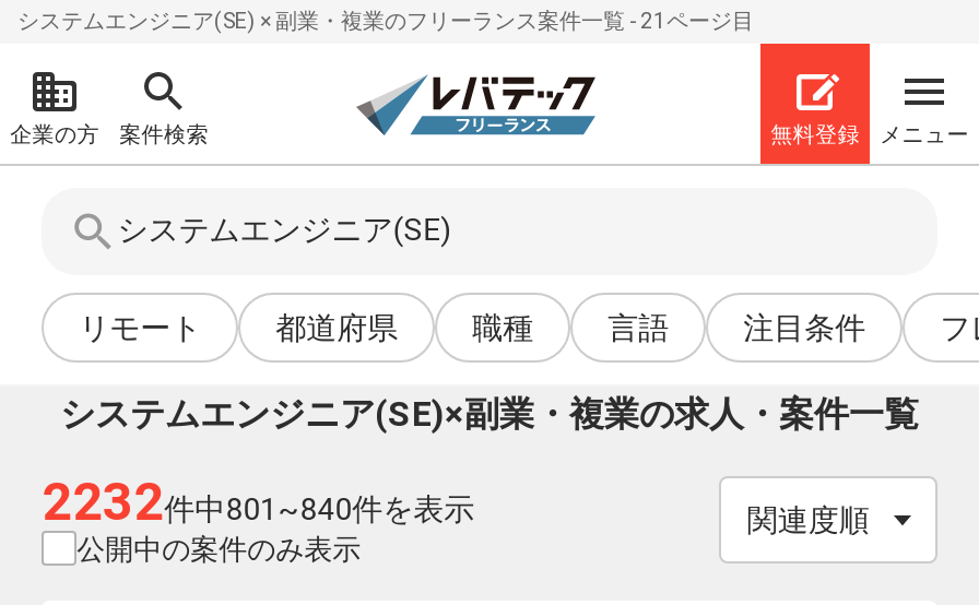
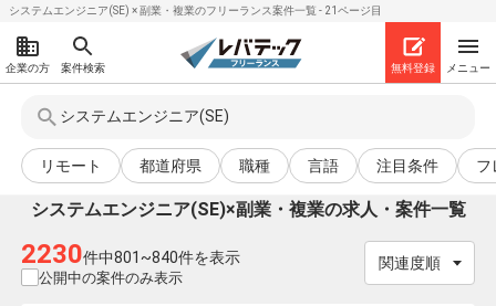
- 2232件中801~840件を表示
+ 2230件中801~840件を表示
